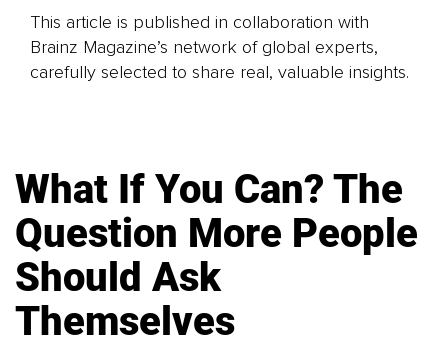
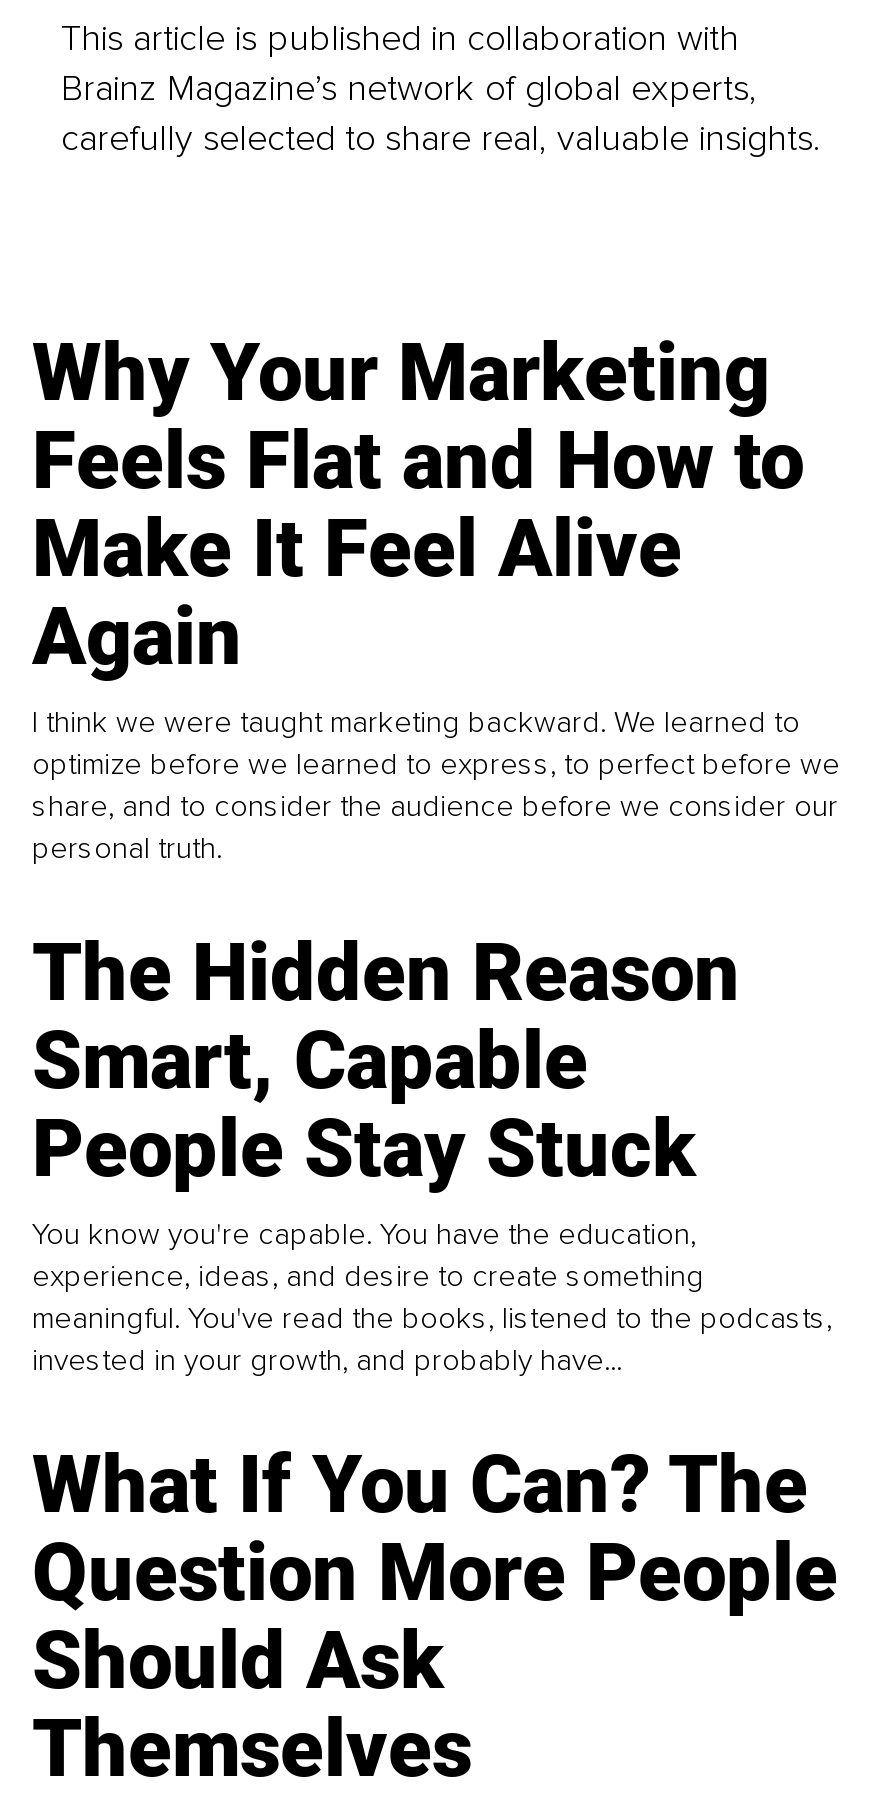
+ Why Your Marketing
+ Feels Flat and How to
+ Make It Feel Alive
+ Again
+ I think we were taught marketing backward. We learned to
+ optimize before we learned to express, to perfect before we
+ share, and to consider the audience before we consider our
+ personal truth.
+ The Hidden Reason
+ Smart, Capable
+ People Stay Stuck
+ You know you're capable. You have the education,
+ experience, ideas, and desire to create something
+ meaningful. You've read the books, listened to the podcasts,
+ invested in your growth, and probably have...
